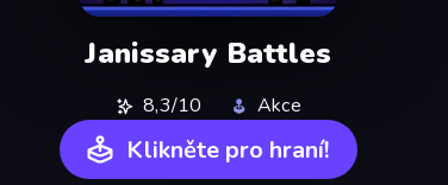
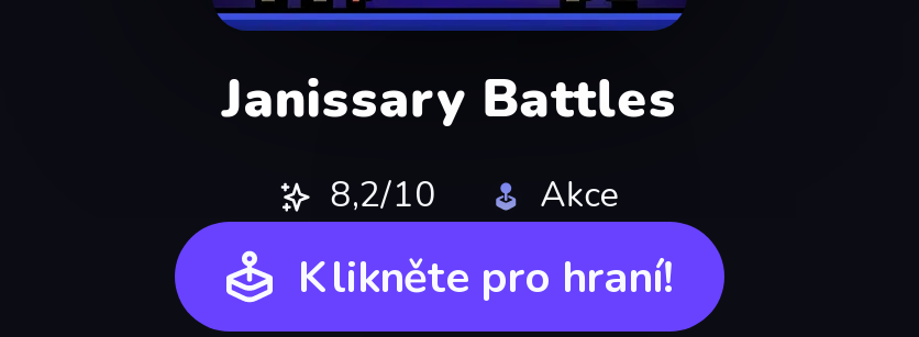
- 8,3/10
+ 8,2/10
